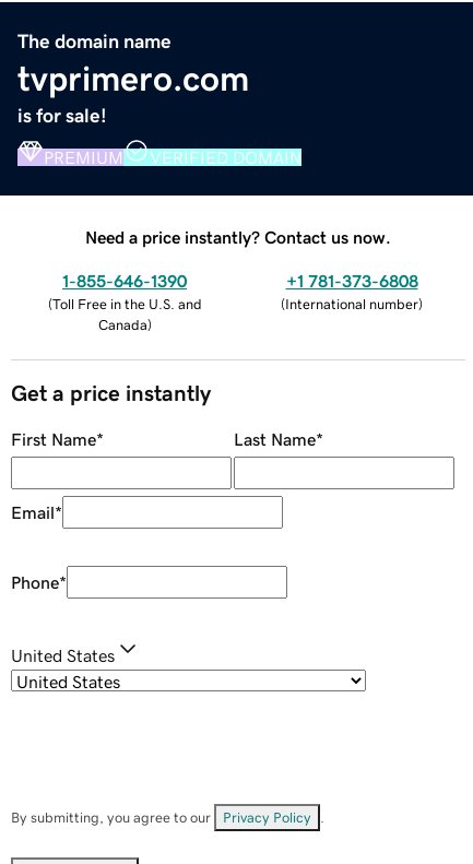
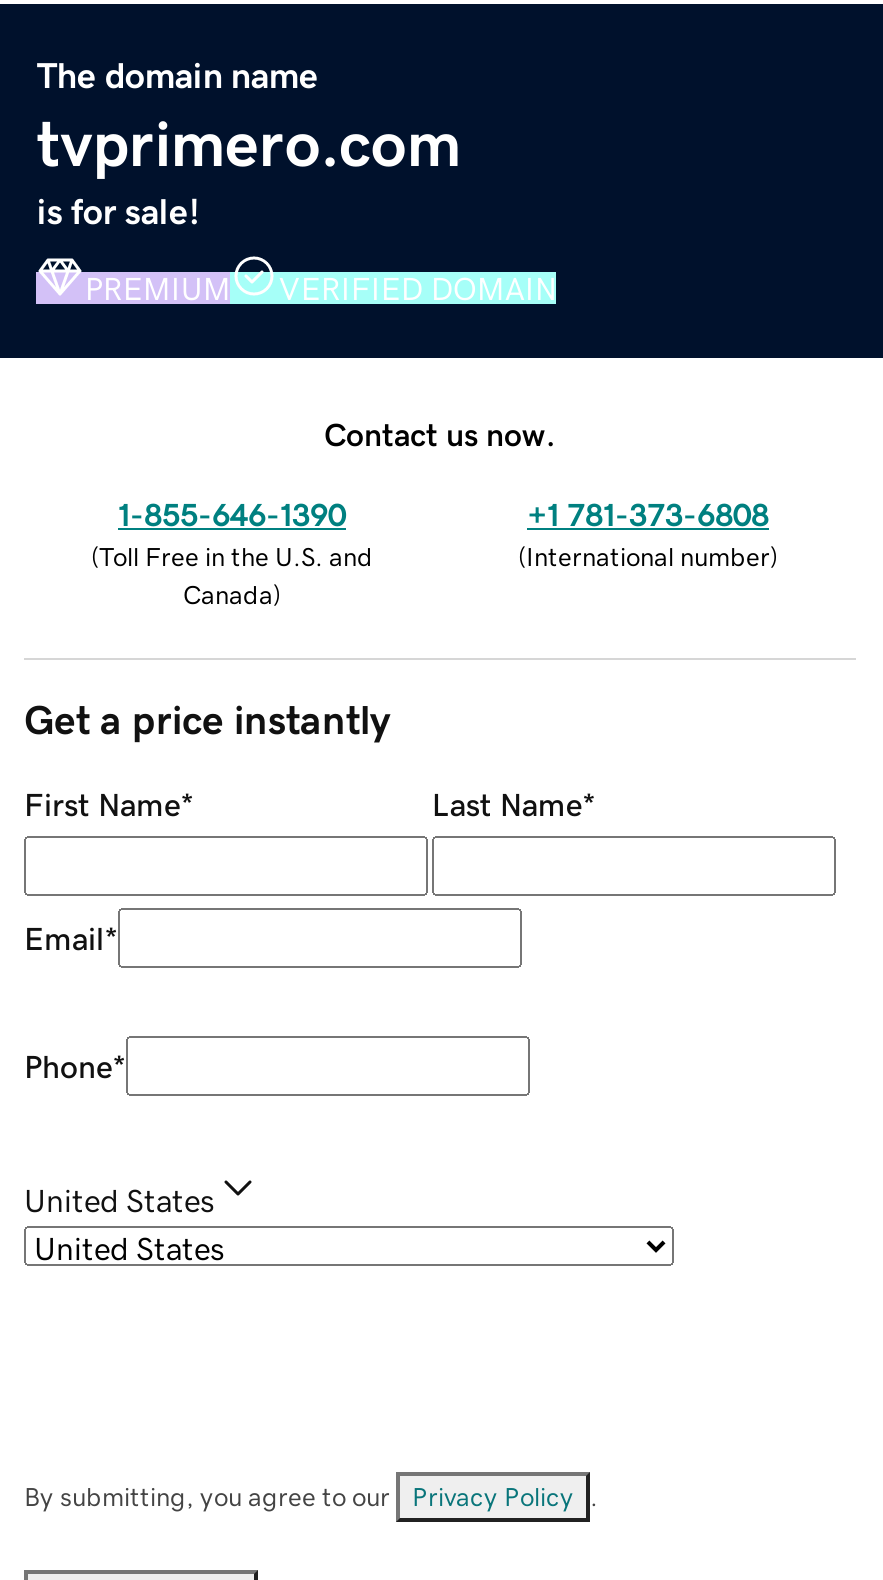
- Need a price instantly? Contact us now.
+ Contact us now.
